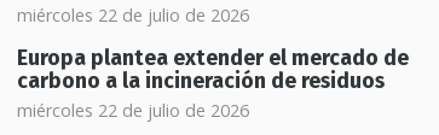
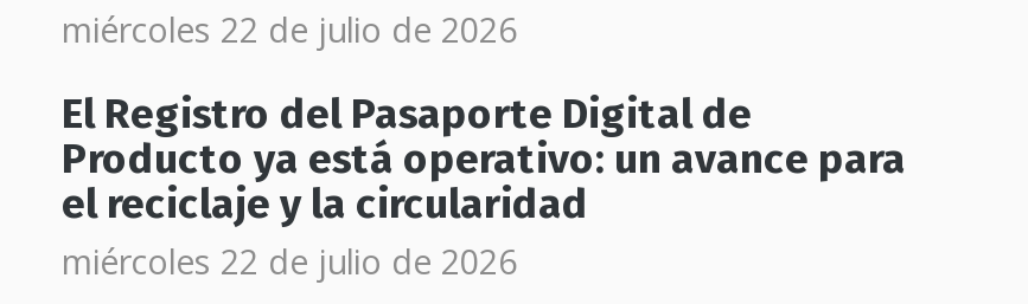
- Europa plantea extender el mercado de
- carbono a la incineración de residuos
+ El Registro del Pasaporte Digital de
+ Producto ya está operativo: un avance para
+ el reciclaje y la circularidad
